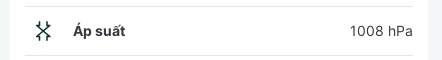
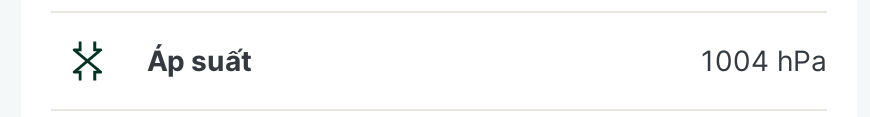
- 1008 hPa
+ 1004 hPa
